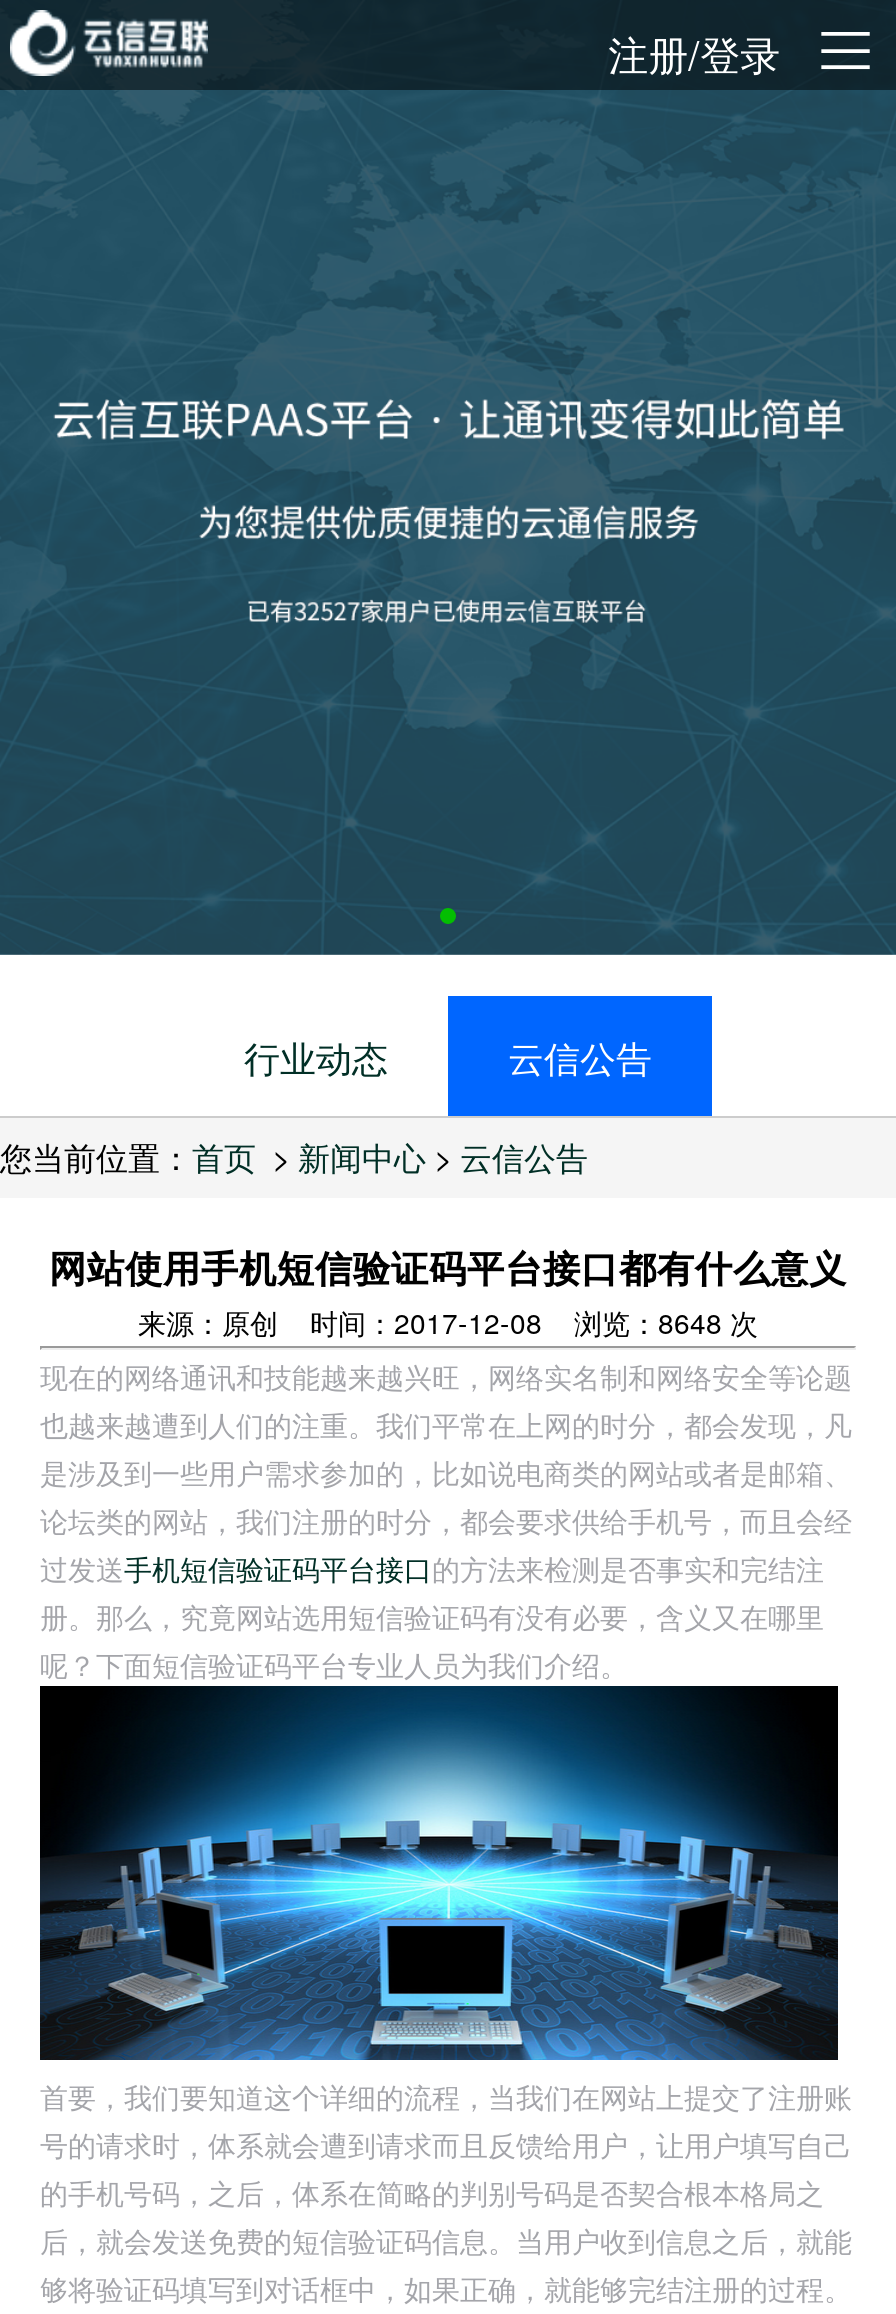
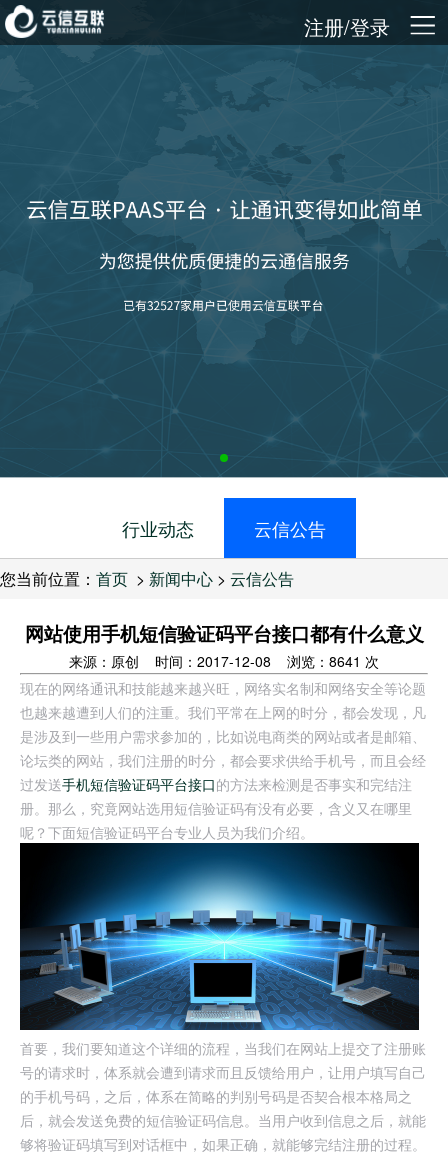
- 来源：原创 时间：2017-12-08 浏览：8648 次
+ 来源：原创 时间：2017-12-08 浏览：8641 次
